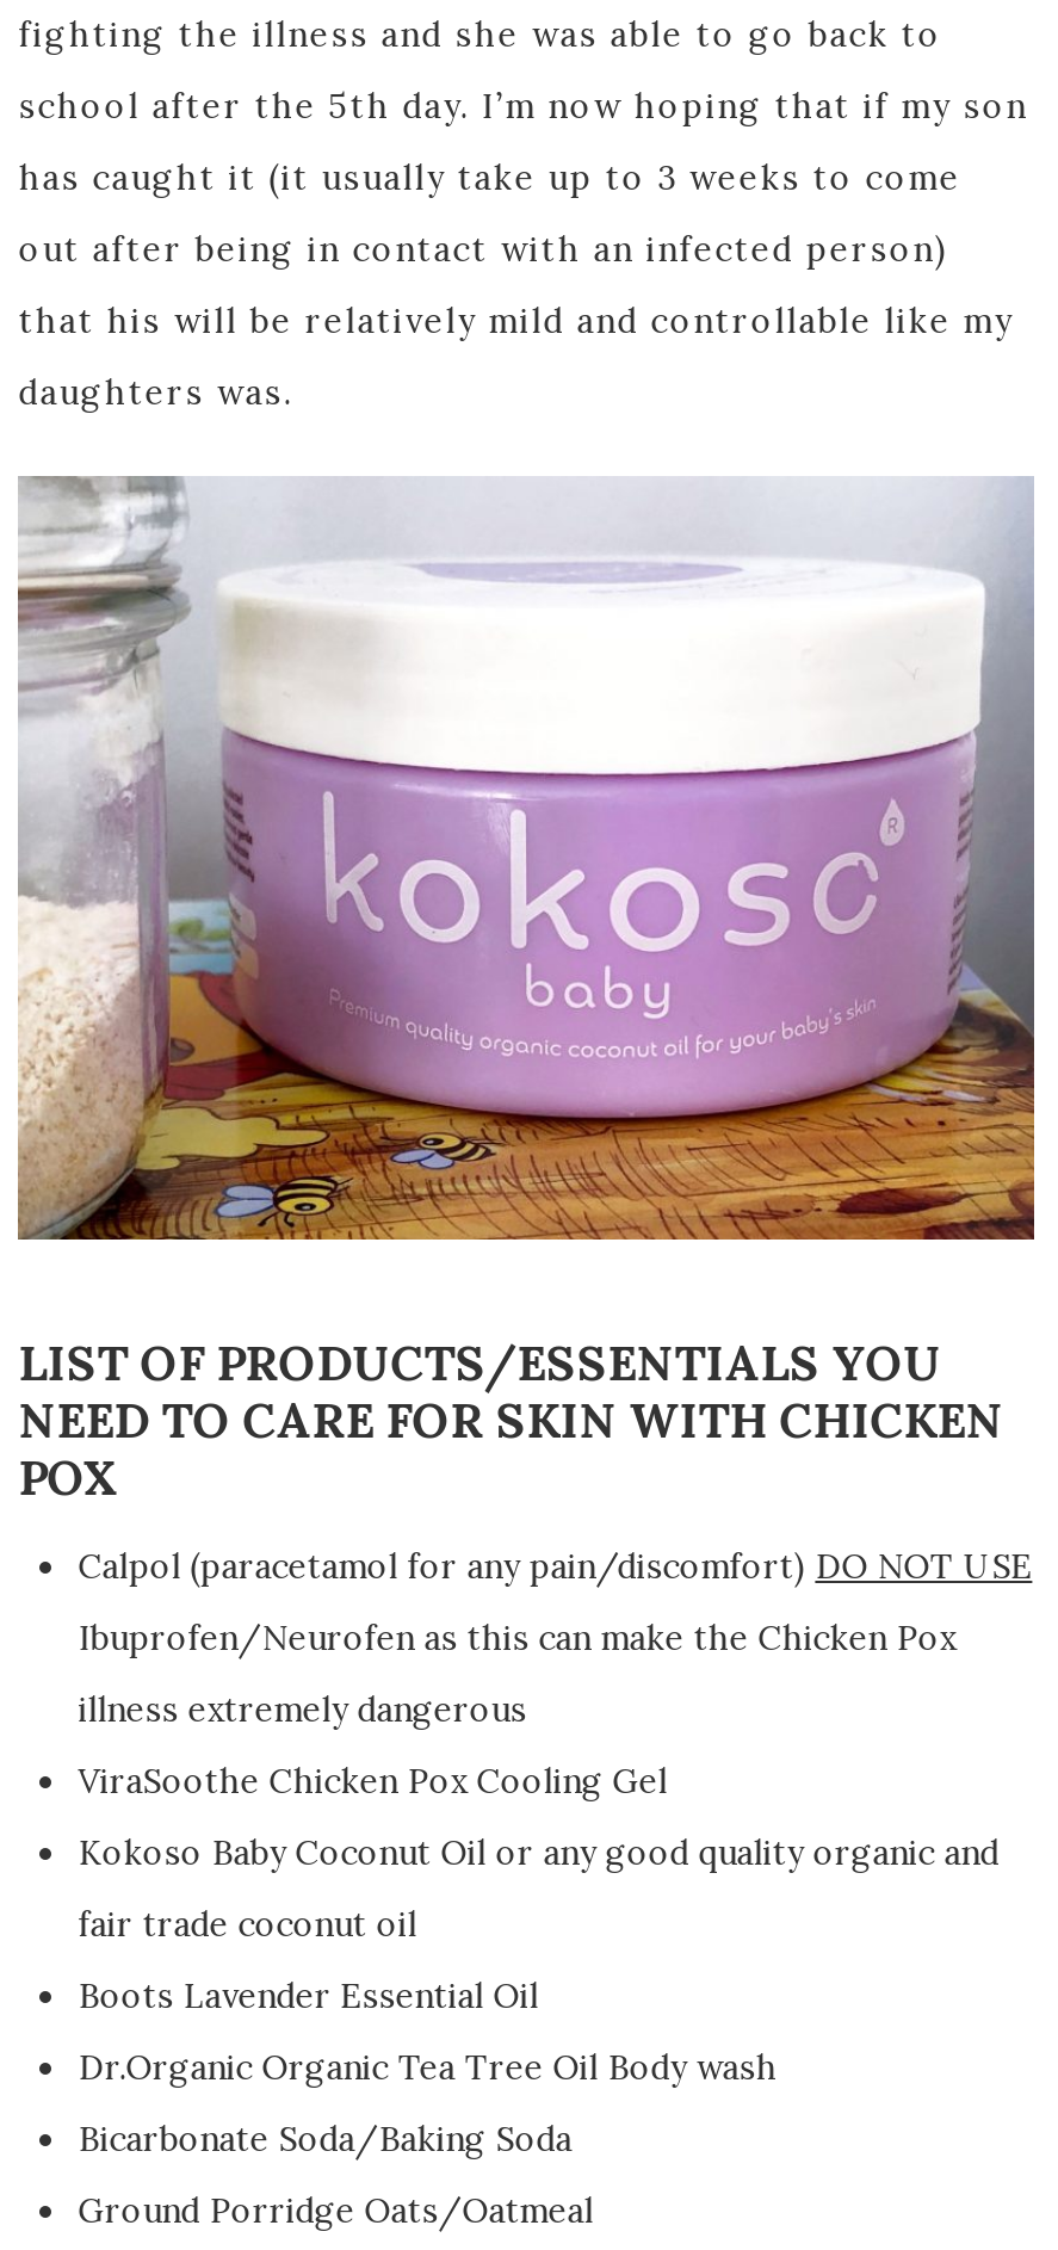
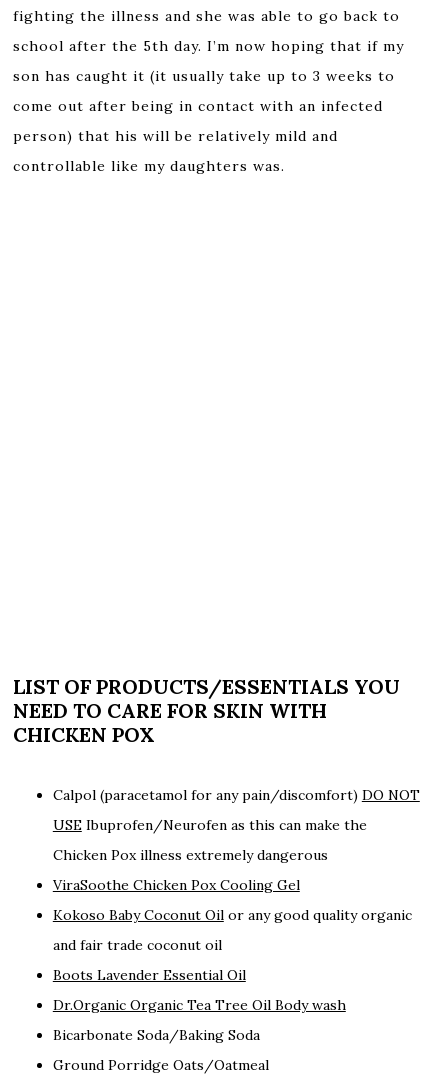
- [image]
